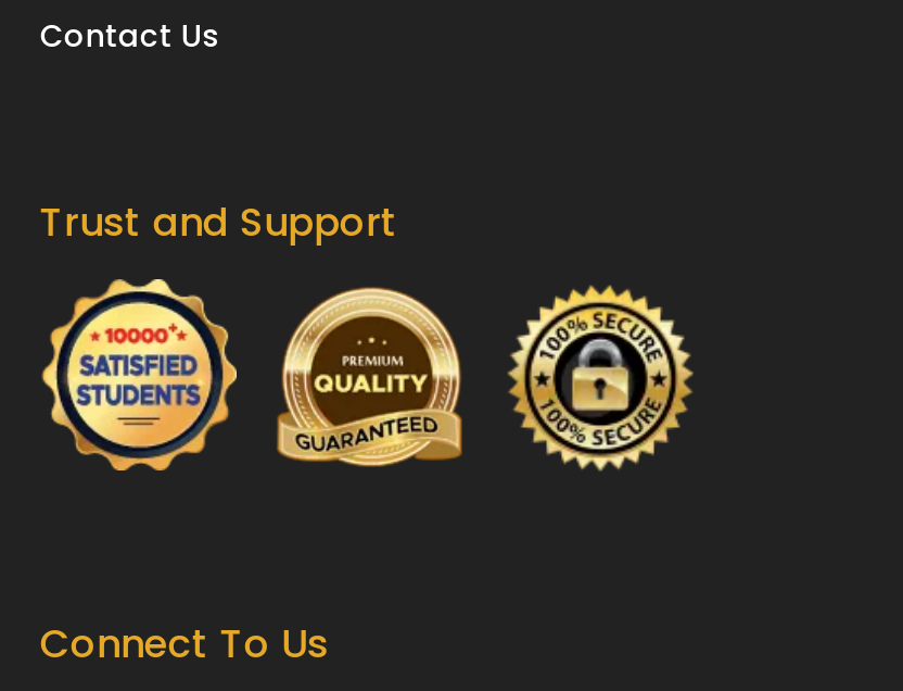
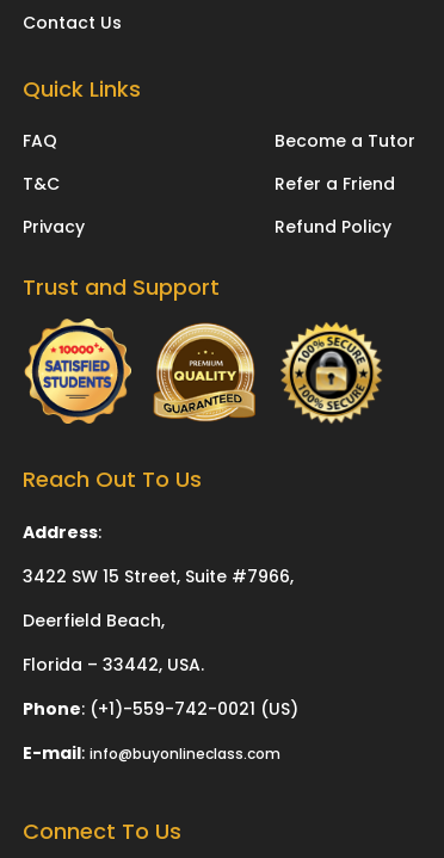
+ Quick Links
+ FAQ
+ T&C
+ Privacy

+ Become a Tutor
+ Refer a Friend
+ Refund Policy

+ Reach Out To Us
+ Address:
+ 3422 SW 15 Street, Suite #7966,
+ Deerfield Beach,
+ Florida – 33442, USA.
+ Phone: (+1)-559-742-0021 (US)
+ E-mail: info@buyonlineclass.com
